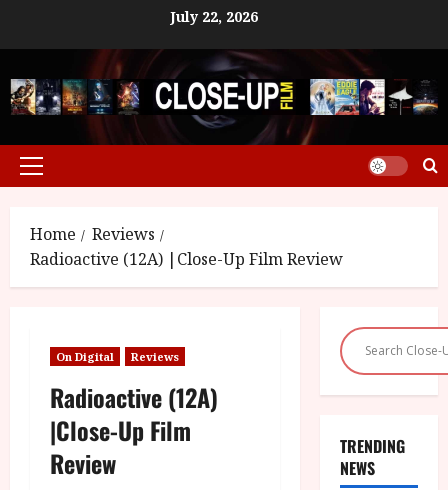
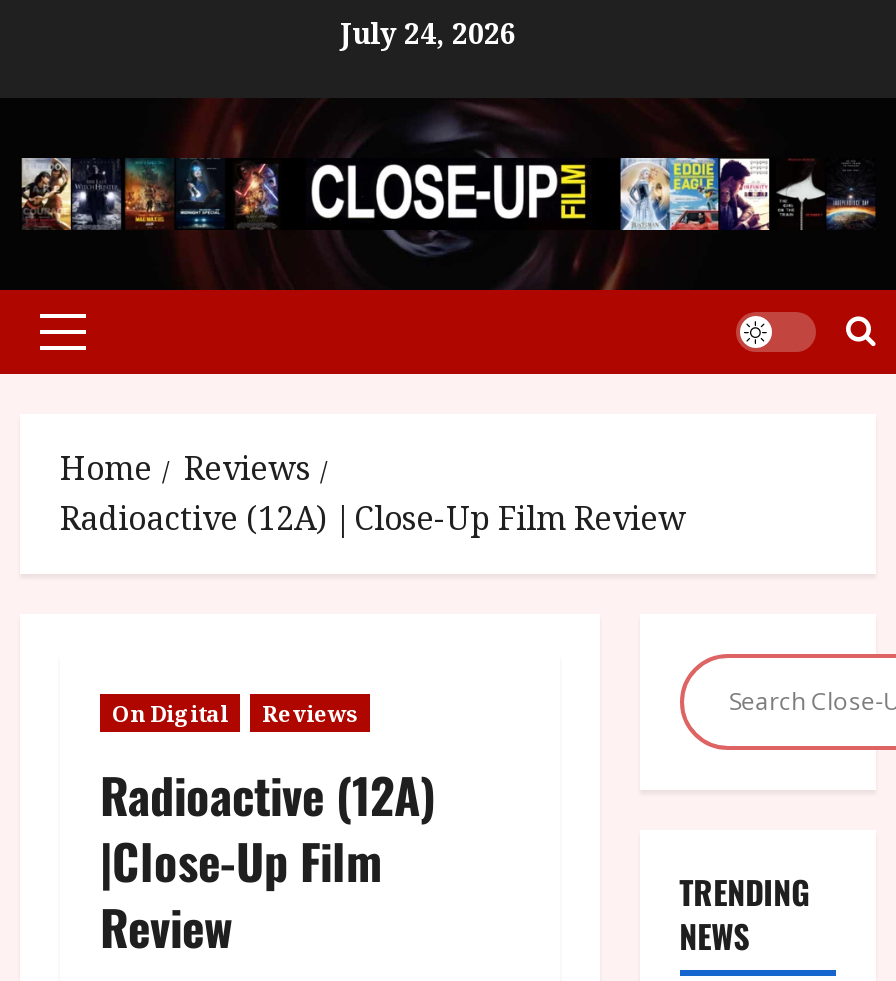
- July 22, 2026
+ July 24, 2026
